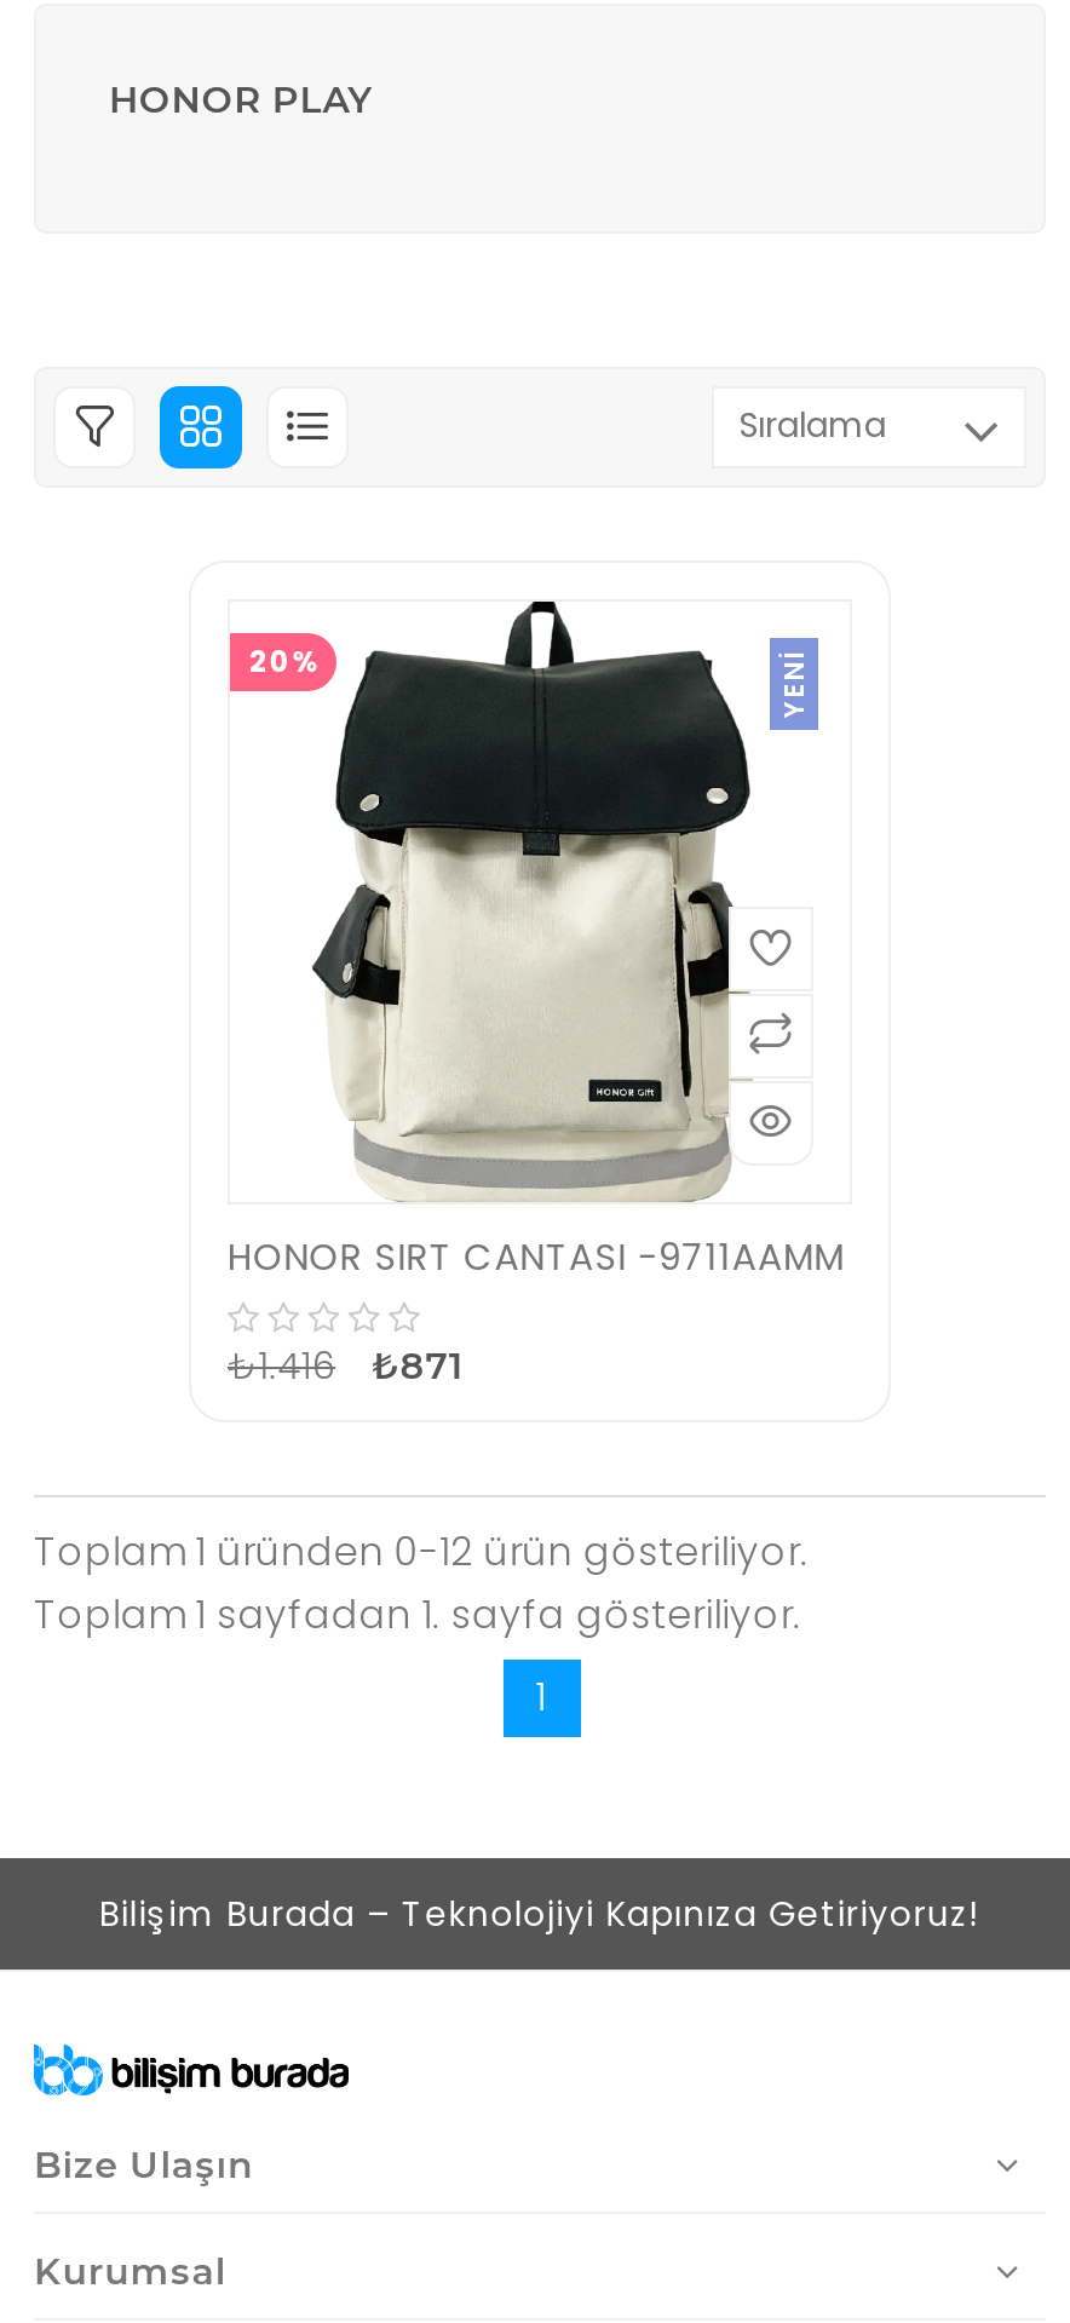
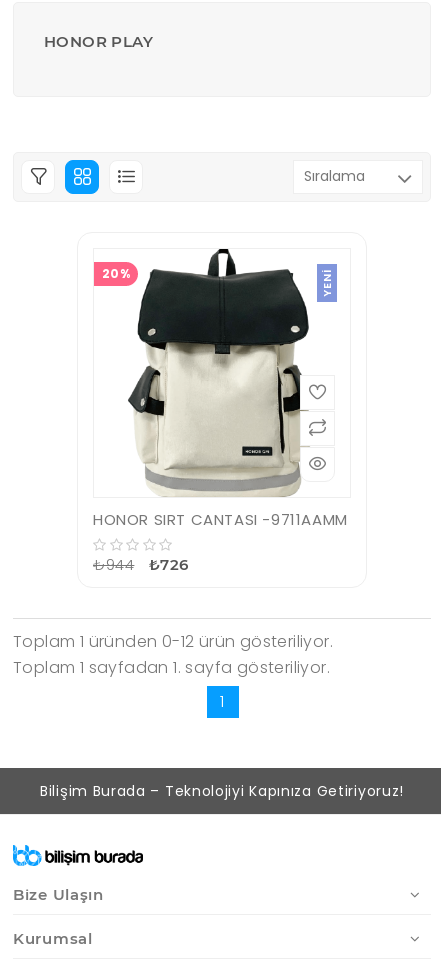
- ₺1.416
+ ₺944

- ₺871
+ ₺726
